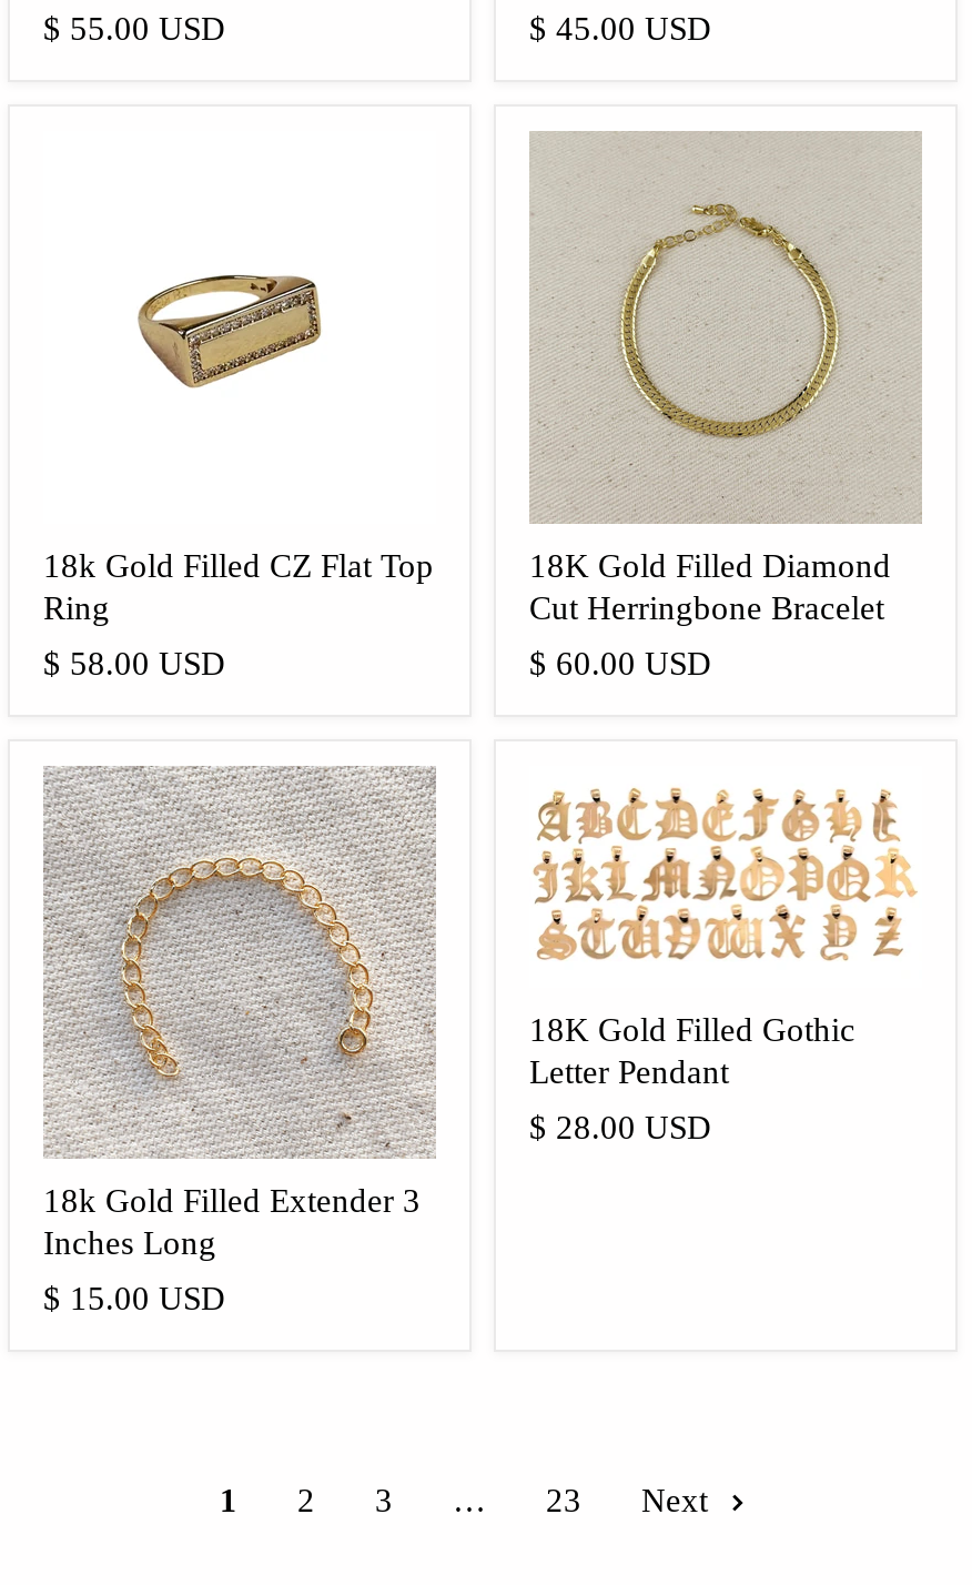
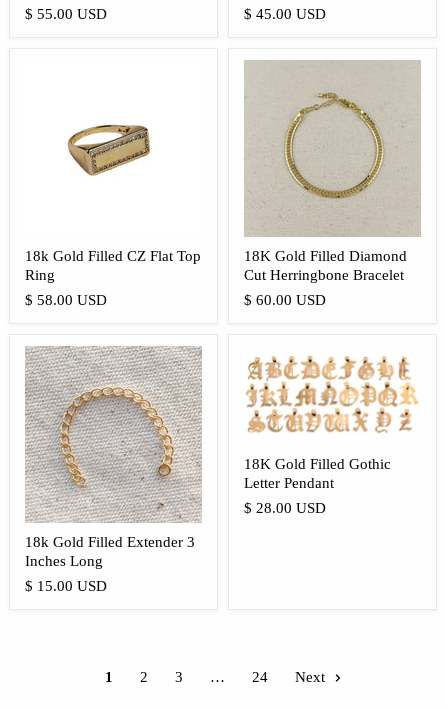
- 23
+ 24
